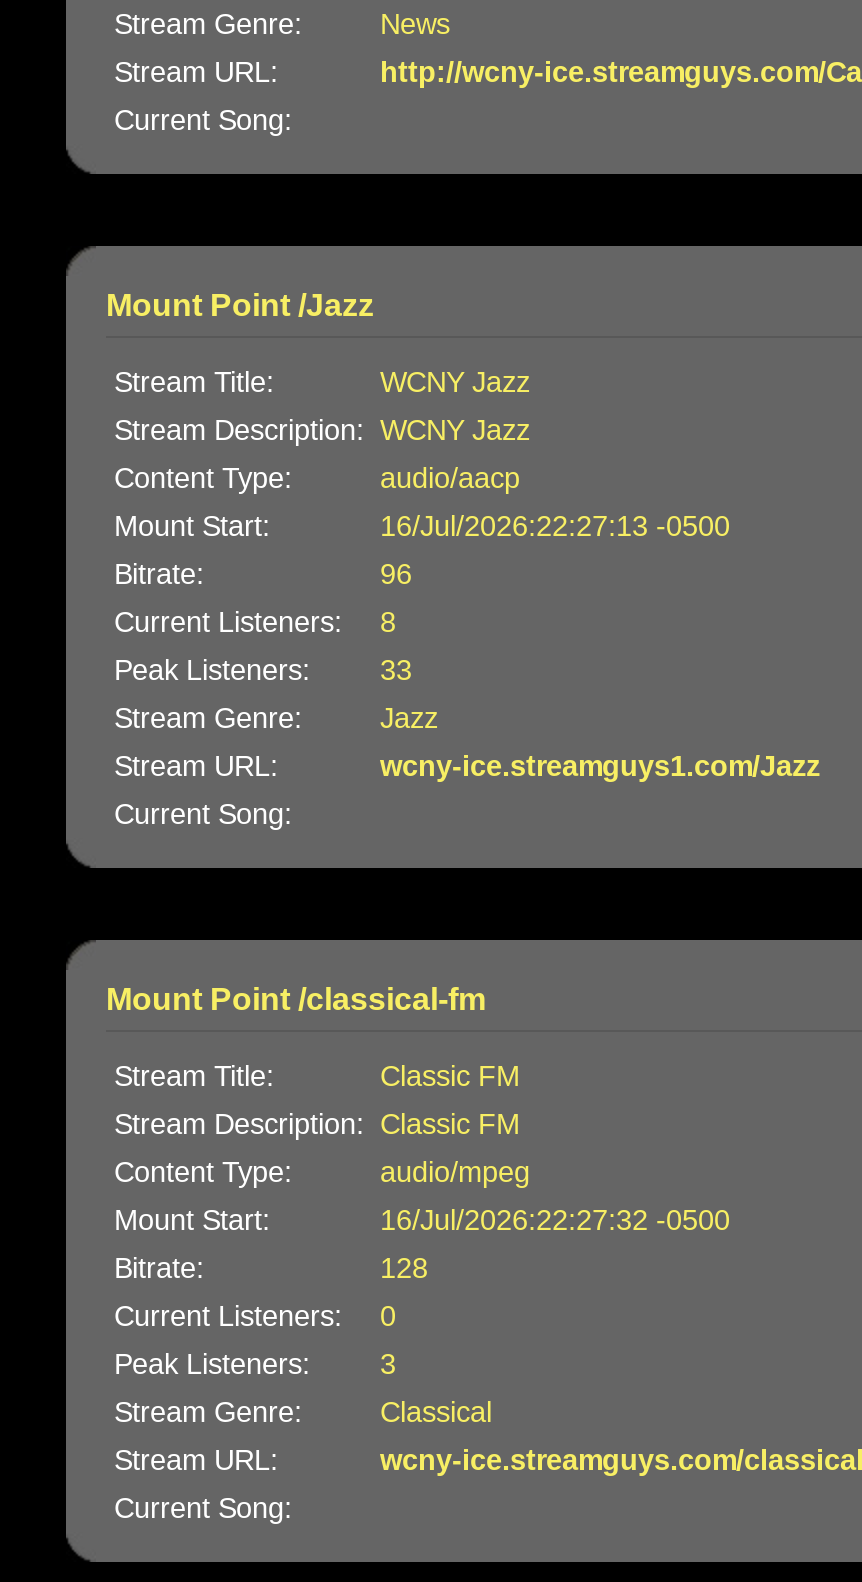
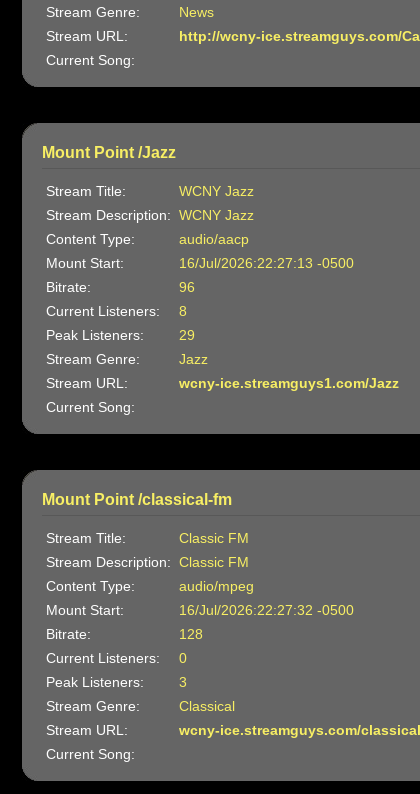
- 33
+ 29
